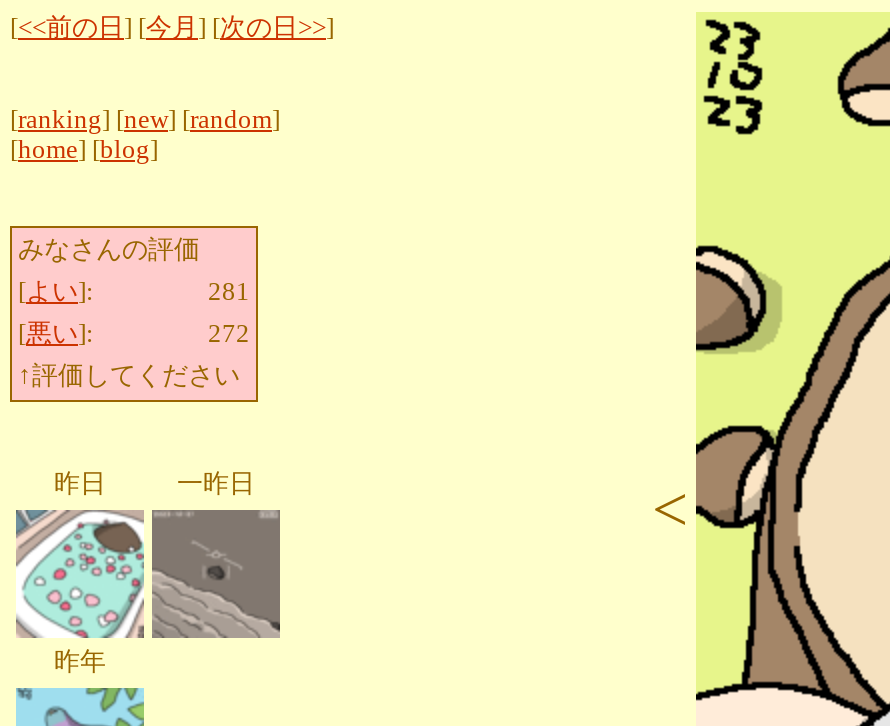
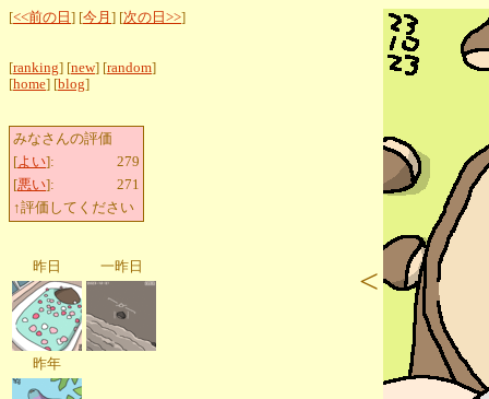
- 281
+ 279

- 272
+ 271
